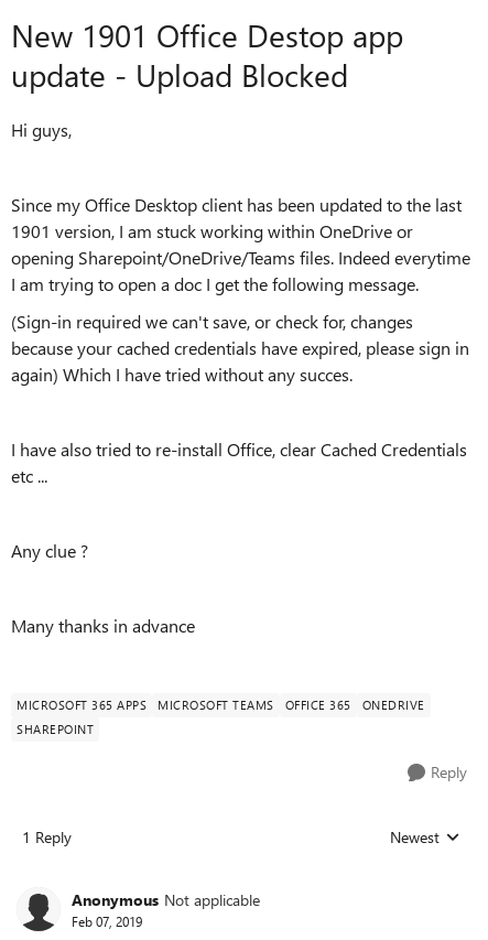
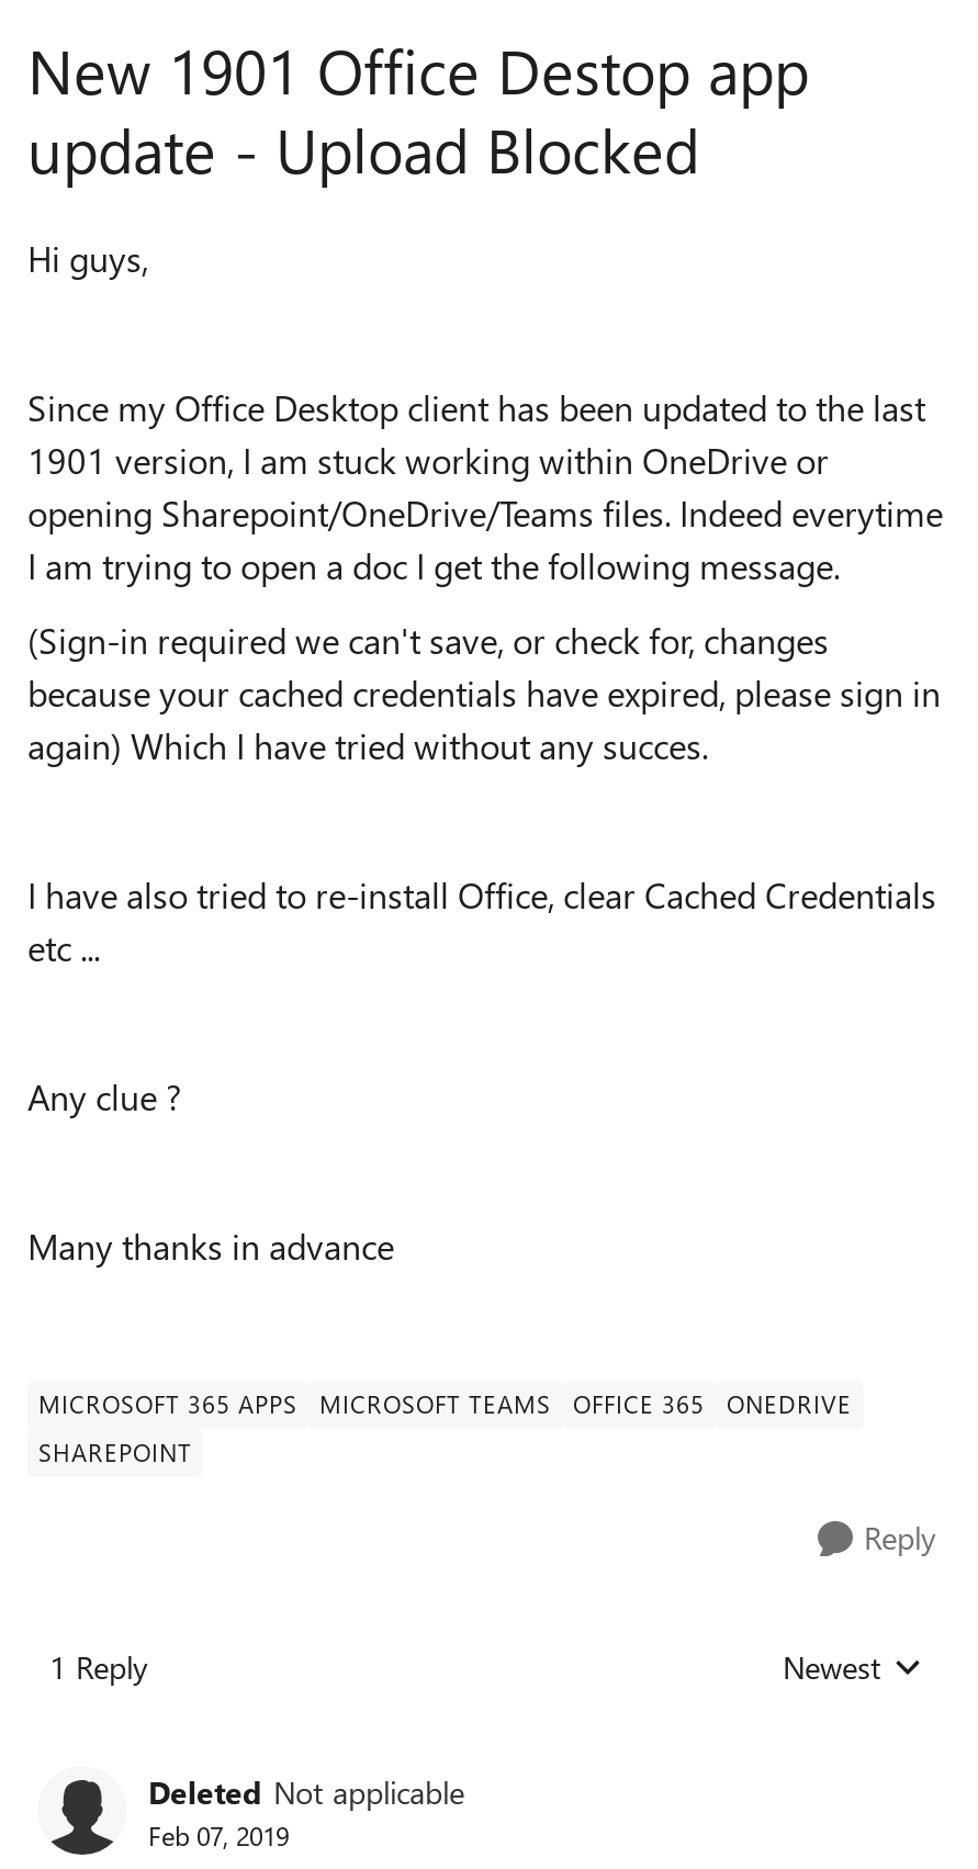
- Anonymous Not applicable
+ Deleted Not applicable
